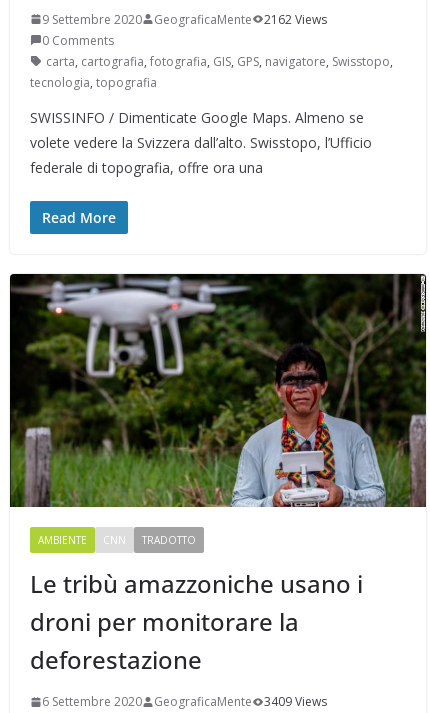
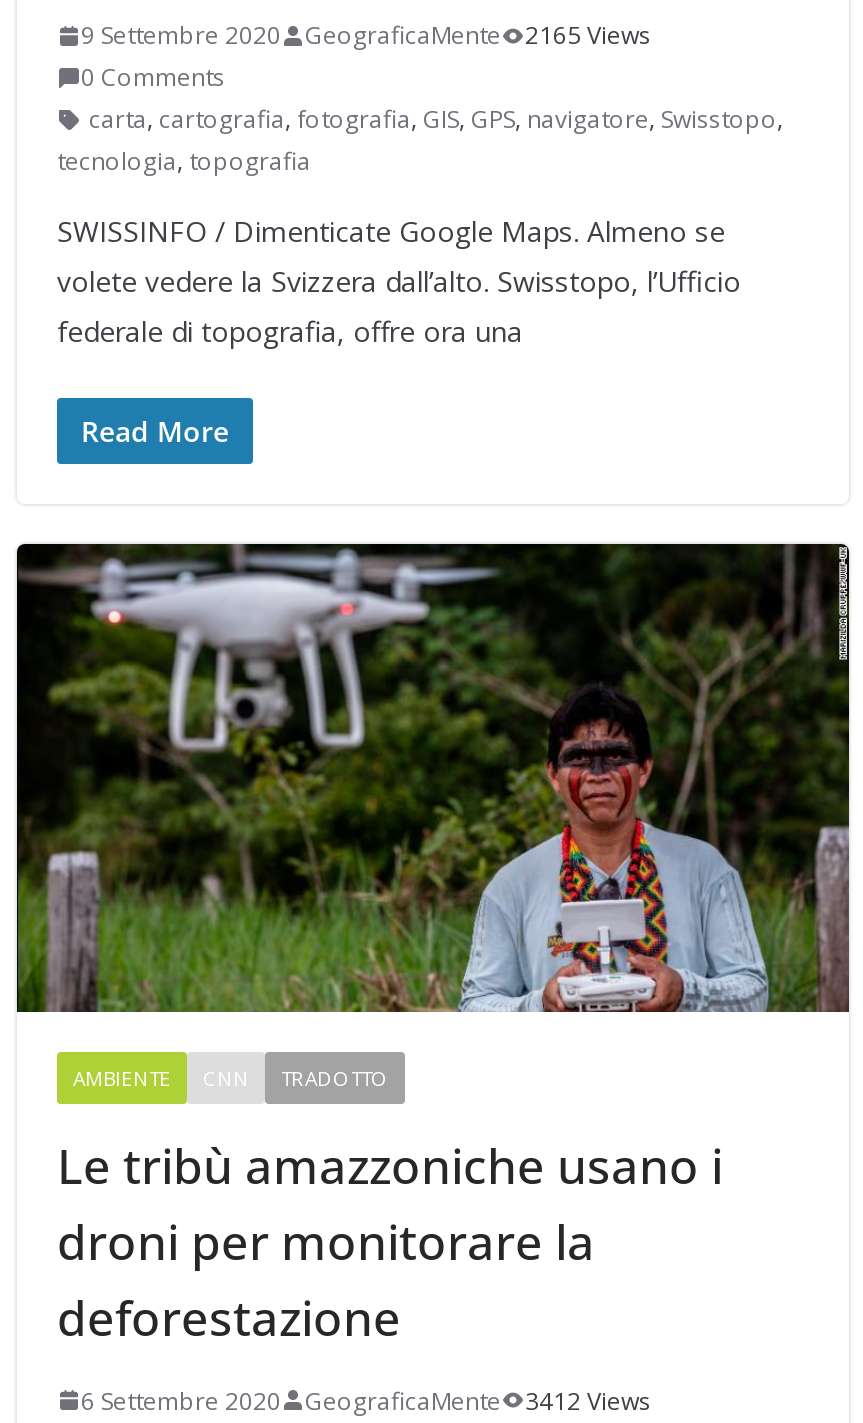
- 9 Settembre 2020 GeograficaMente 2162 Views
+ 9 Settembre 2020 GeograficaMente 2165 Views

- 6 Settembre 2020 GeograficaMente 3409 Views
+ 6 Settembre 2020 GeograficaMente 3412 Views
